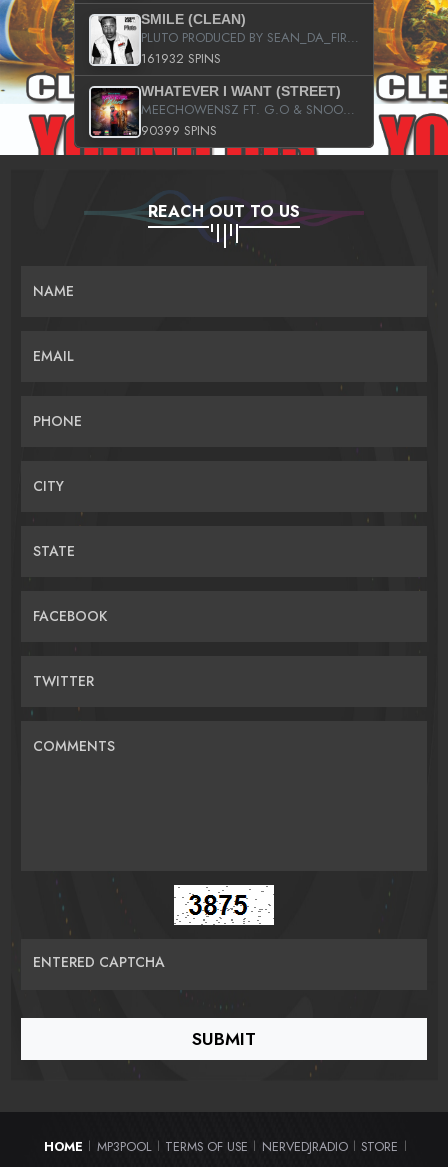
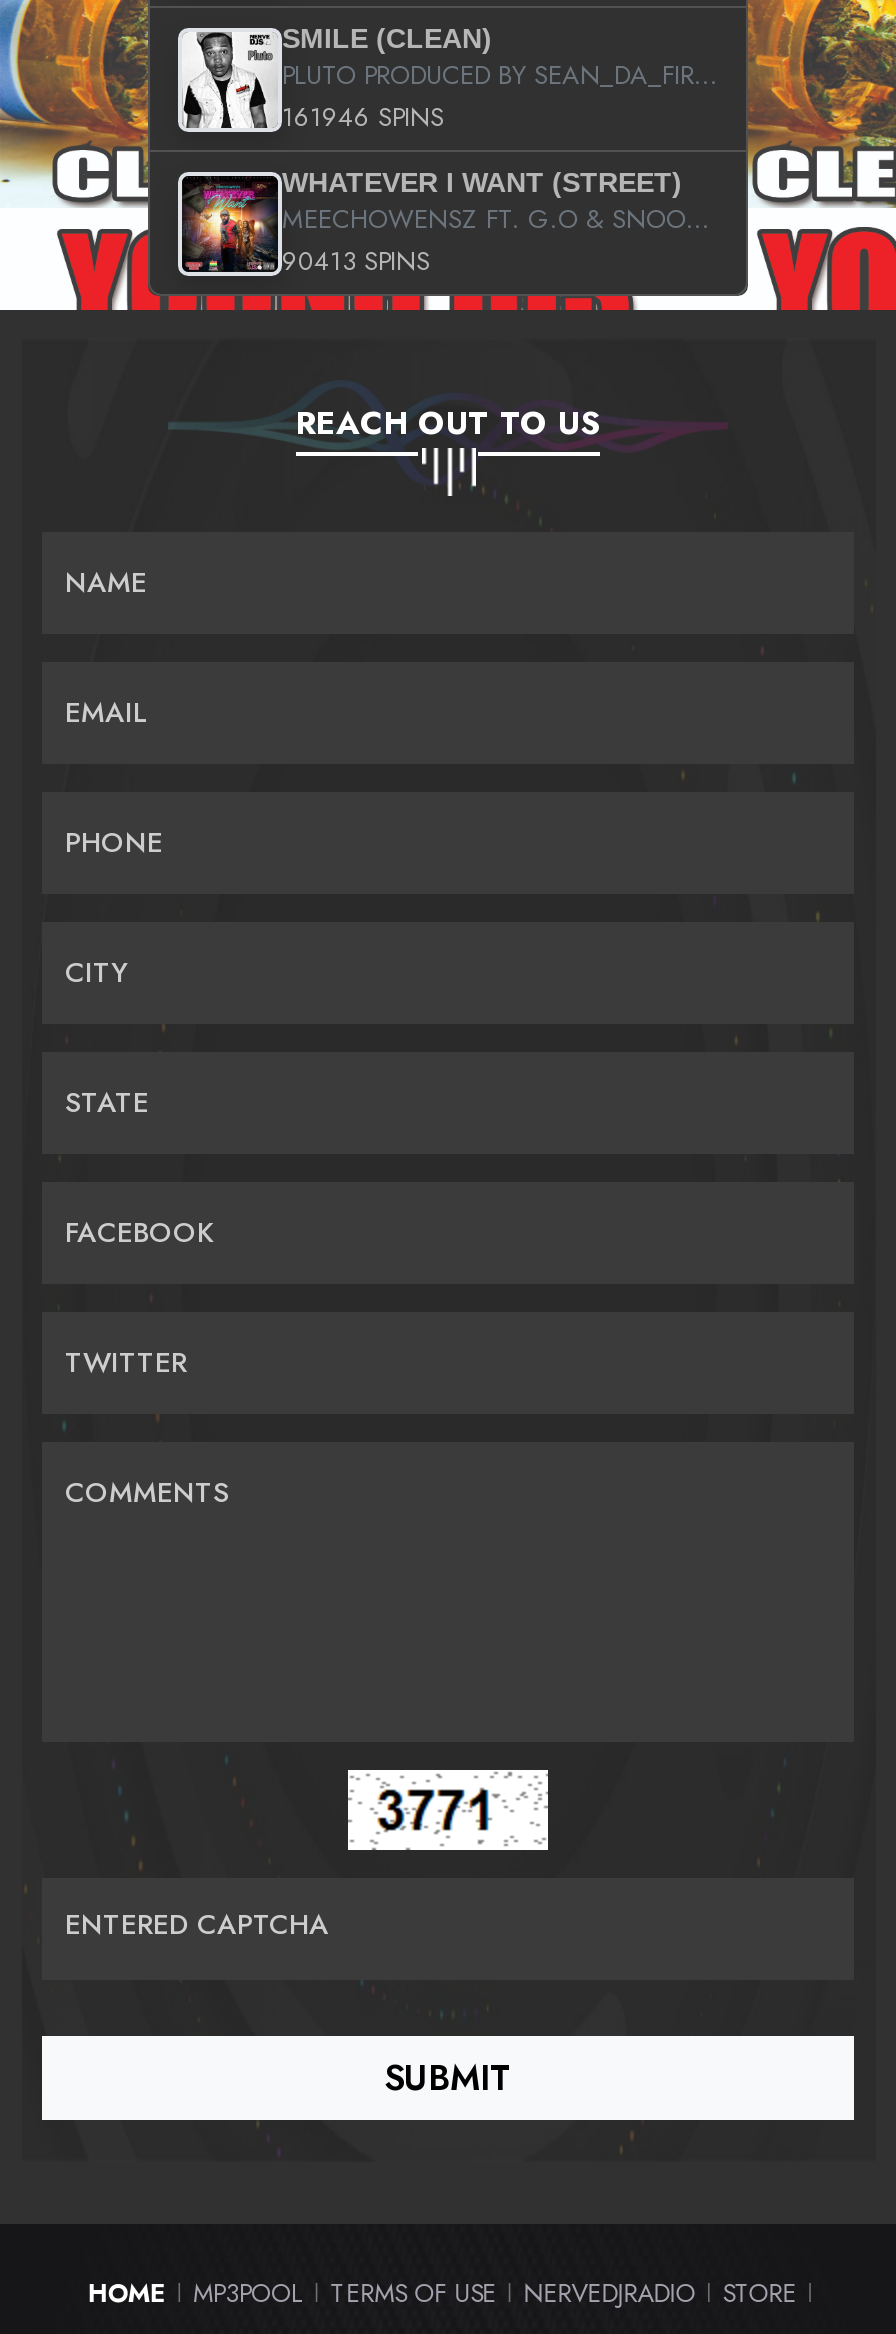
- 161932 SPINS
+ 161946 SPINS

- 90399 SPINS
+ 90413 SPINS

- [image]
+ [image]
